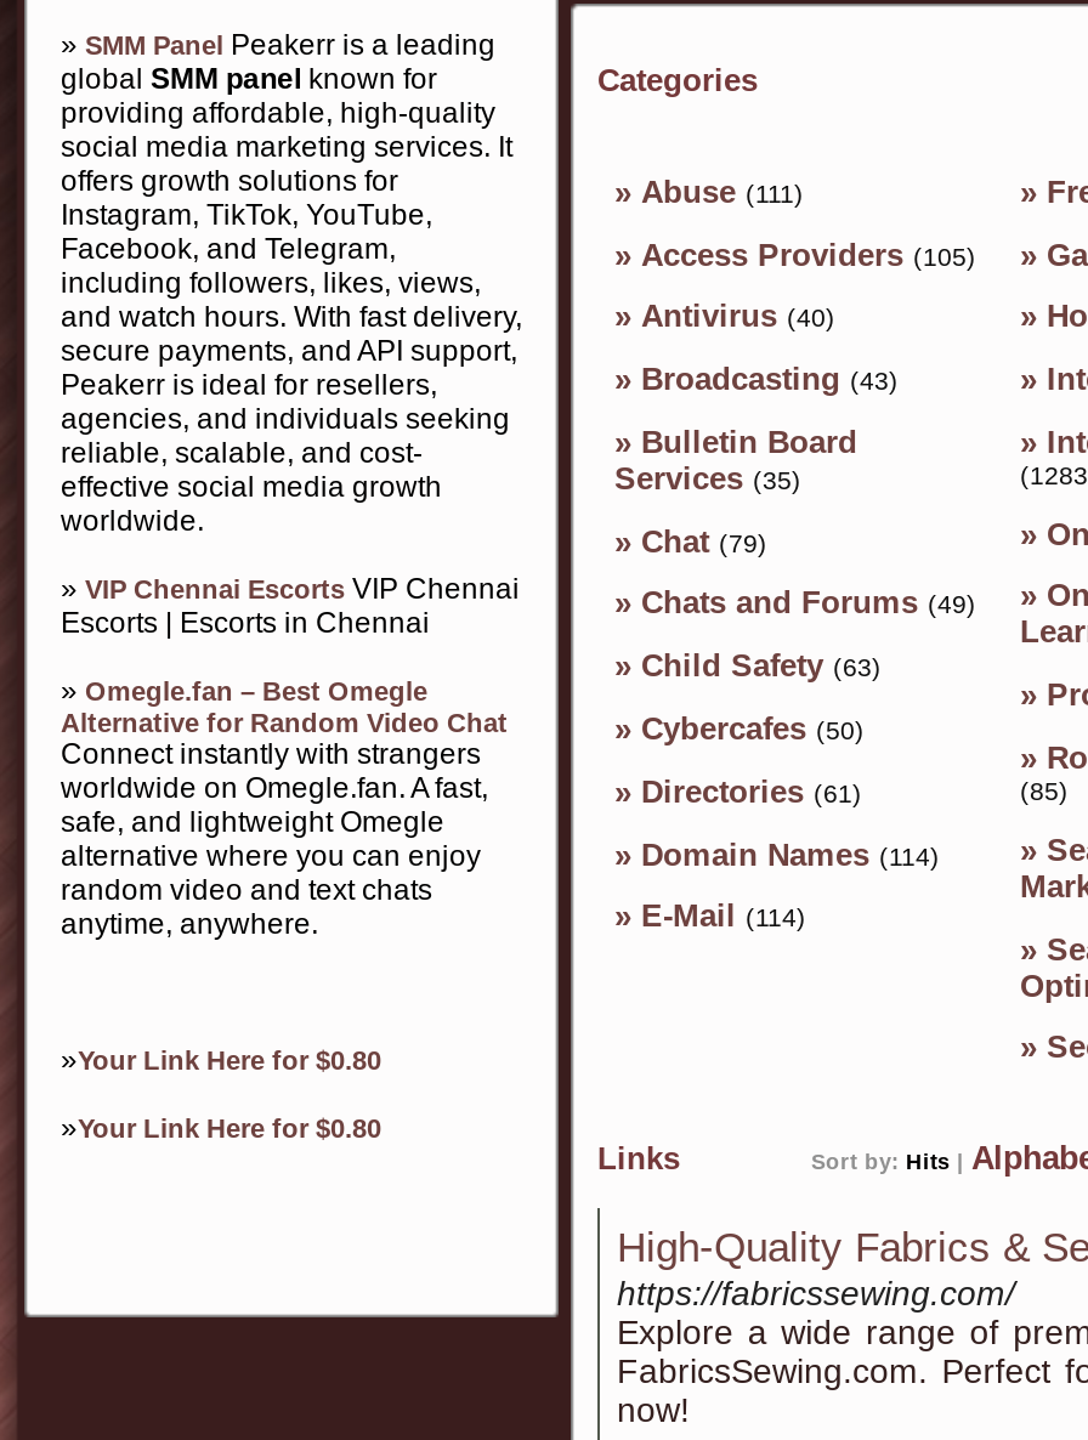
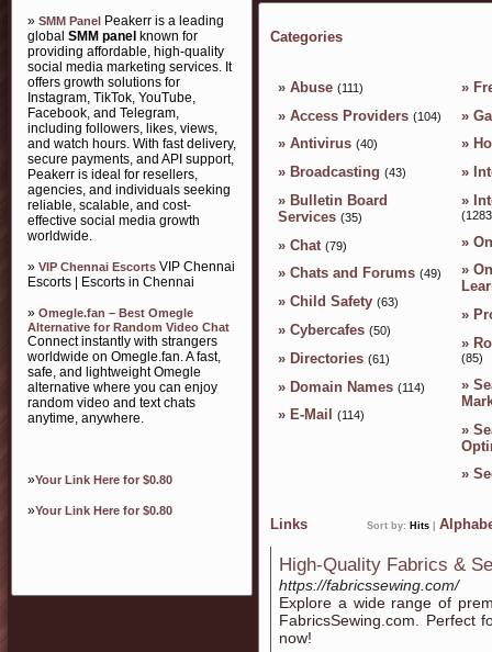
- » Access Providers (105)
+ » Access Providers (104)
